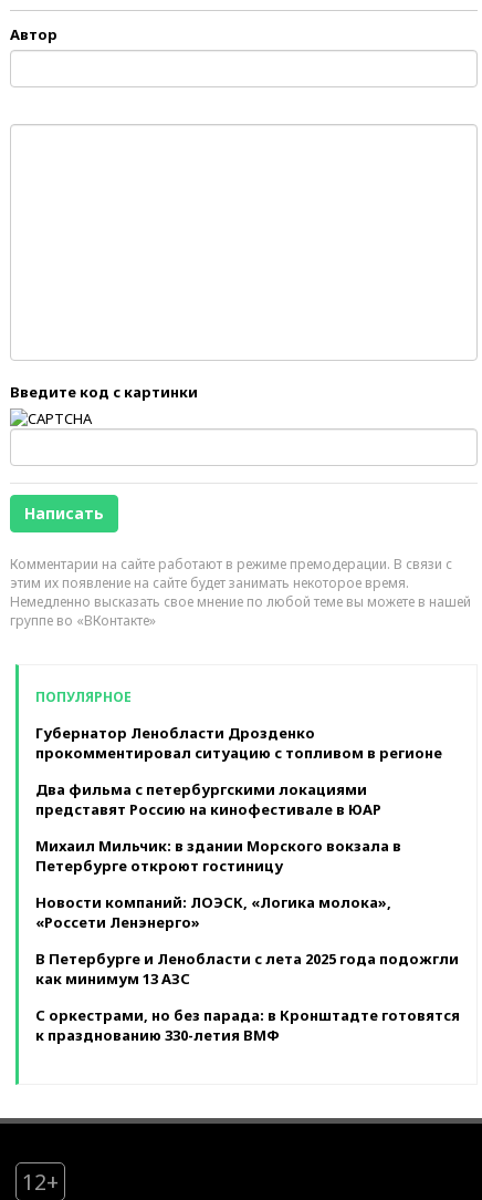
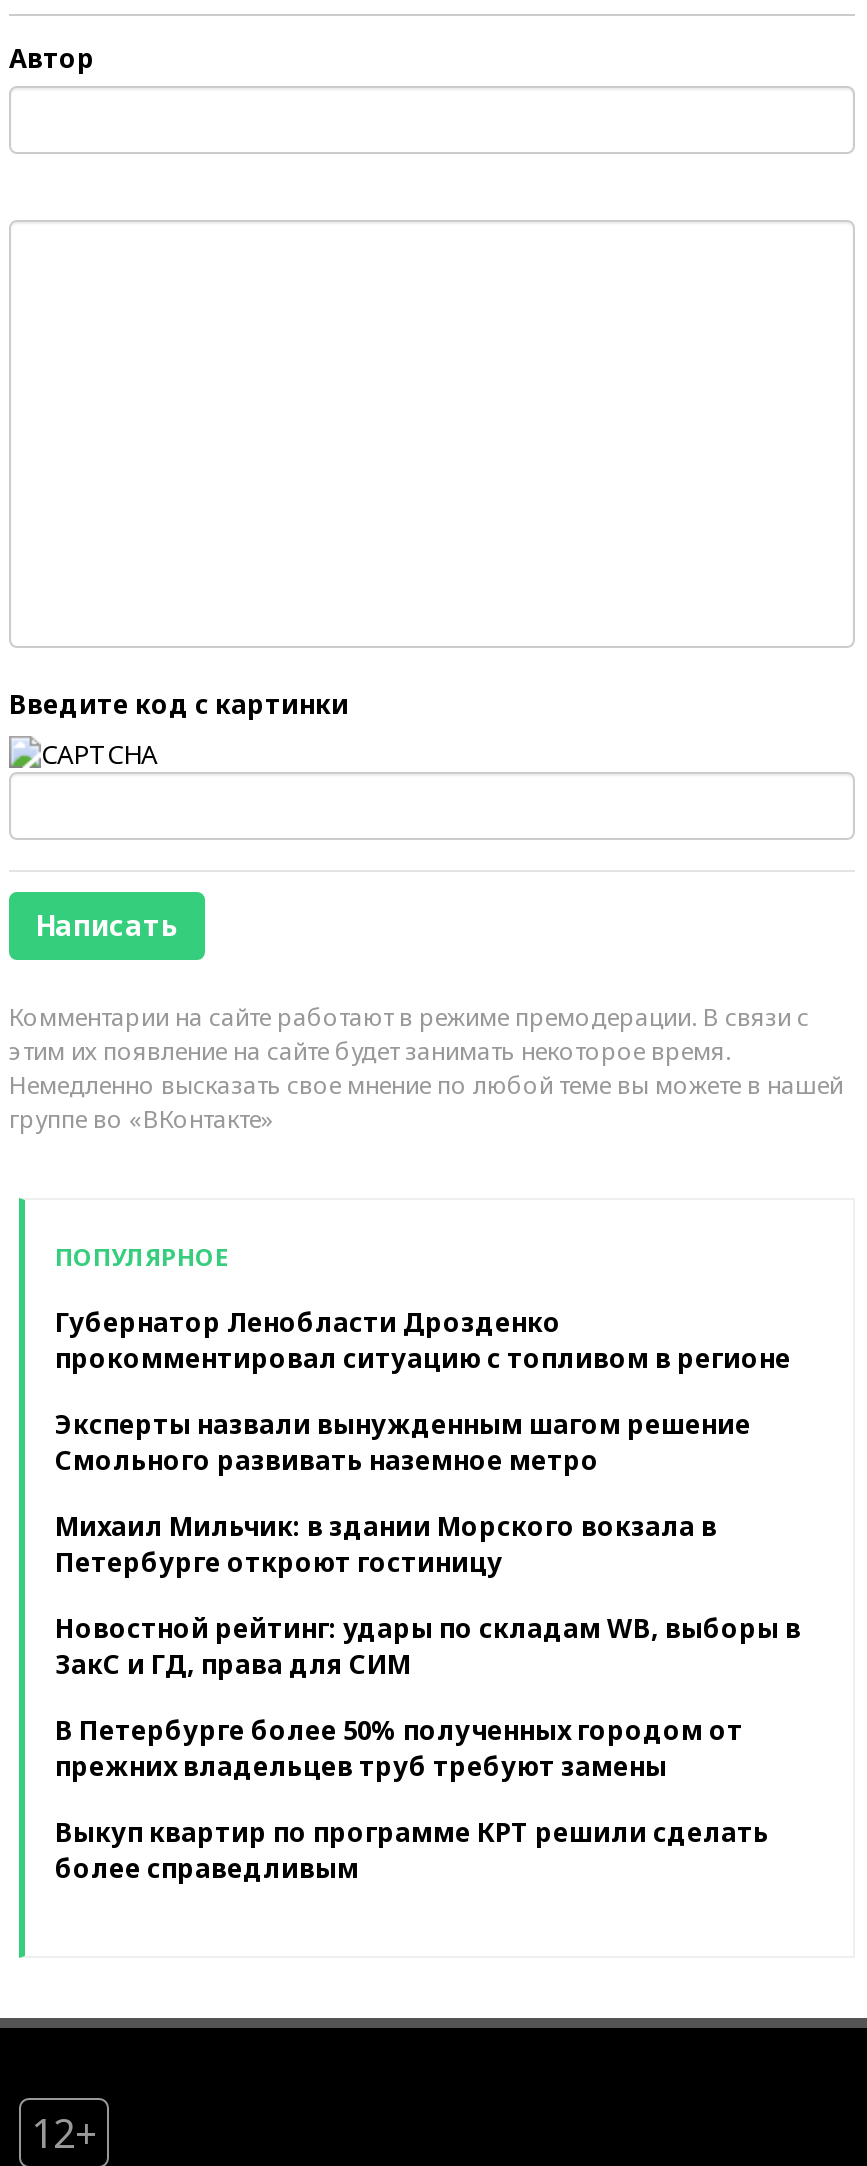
- Два фильма с петербургскими локациями
- представят Россию на кинофестивале в ЮАР
+ Эксперты назвали вынужденным шагом решение
+ Смольного развивать наземное метро

- Новости компаний: ЛОЭСК, «Логика молока»,
- «Россети Ленэнерго»
+ Новостной рейтинг: удары по складам WB, выборы в
+ ЗакС и ГД, права для СИМ

- В Петербурге и Ленобласти с лета 2025 года подожгли
- как минимум 13 АЗС
+ В Петербурге более 50% полученных городом от
+ прежних владельцев труб требуют замены

- С оркестрами, но без парада: в Кронштадте готовятся
- к празднованию 330-летия ВМФ
+ Выкуп квартир по программе КРТ решили сделать
+ более справедливым
